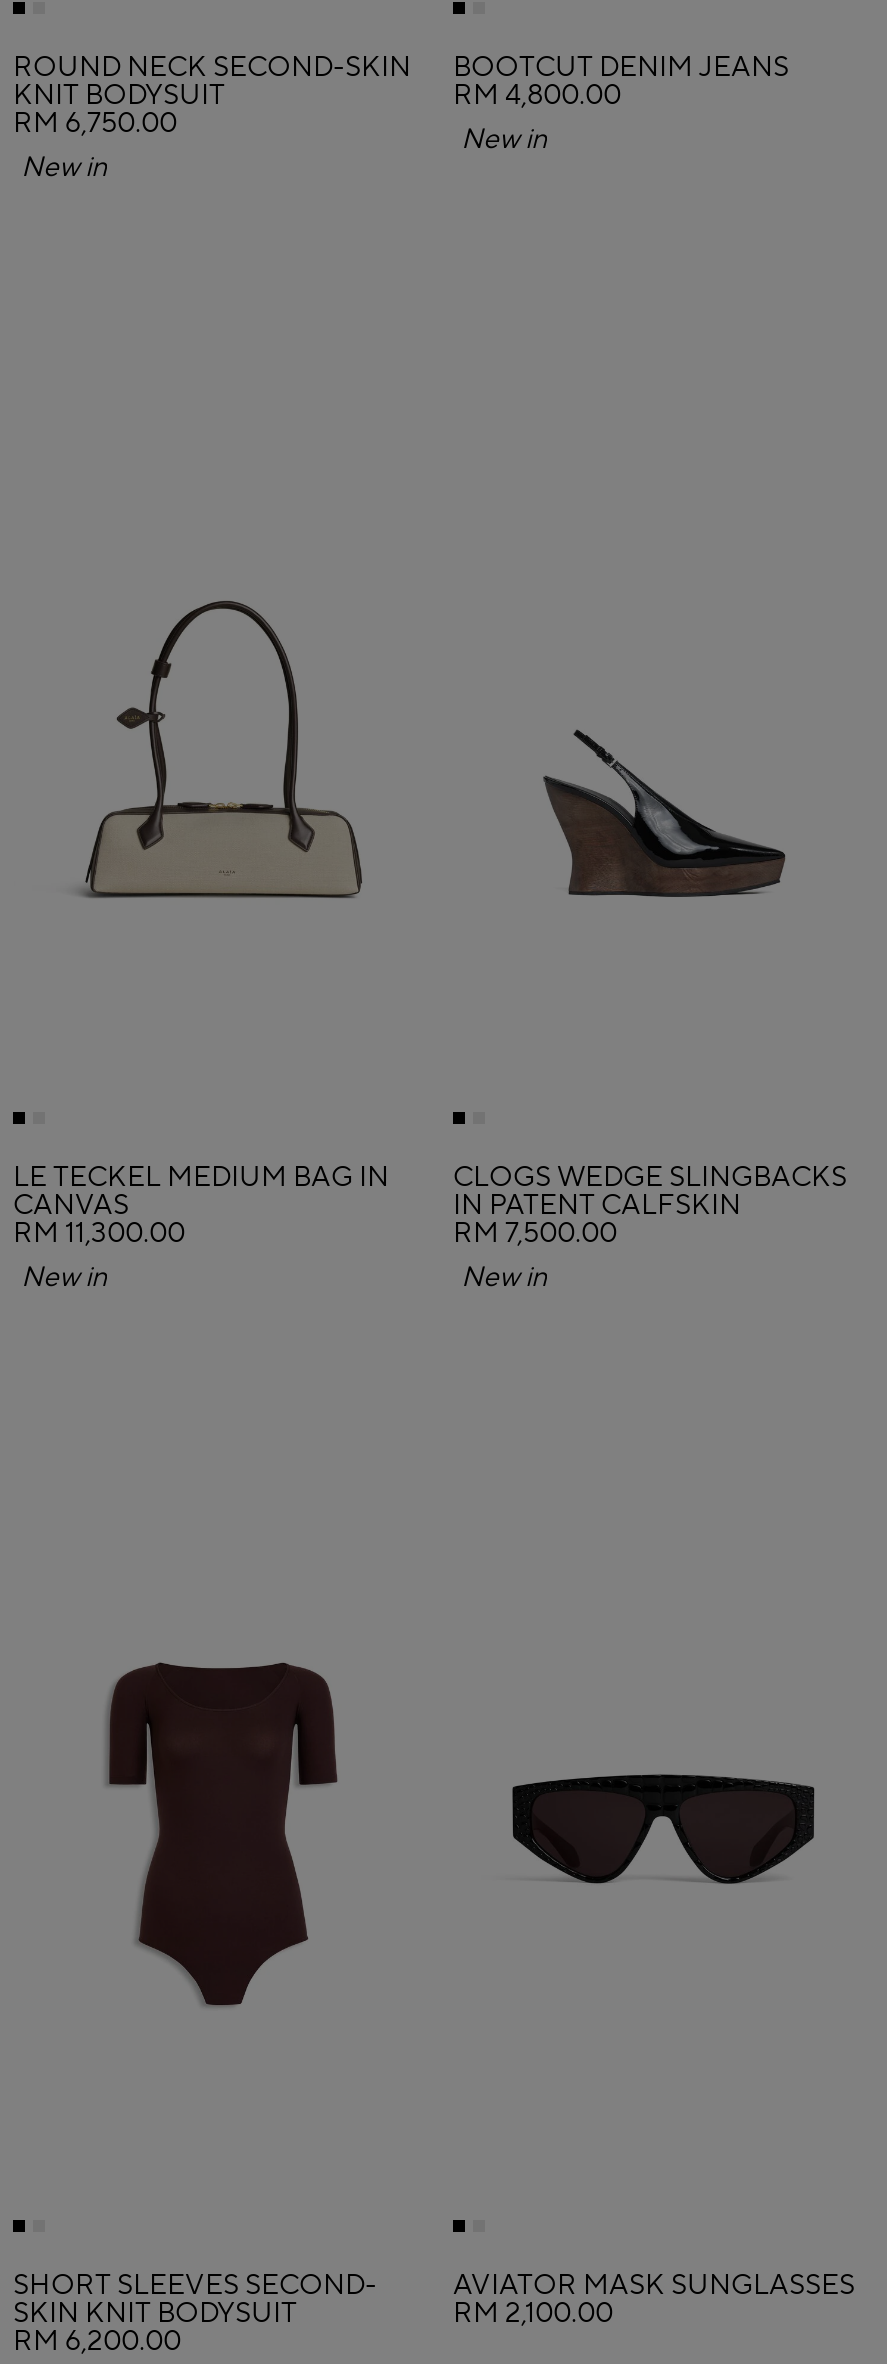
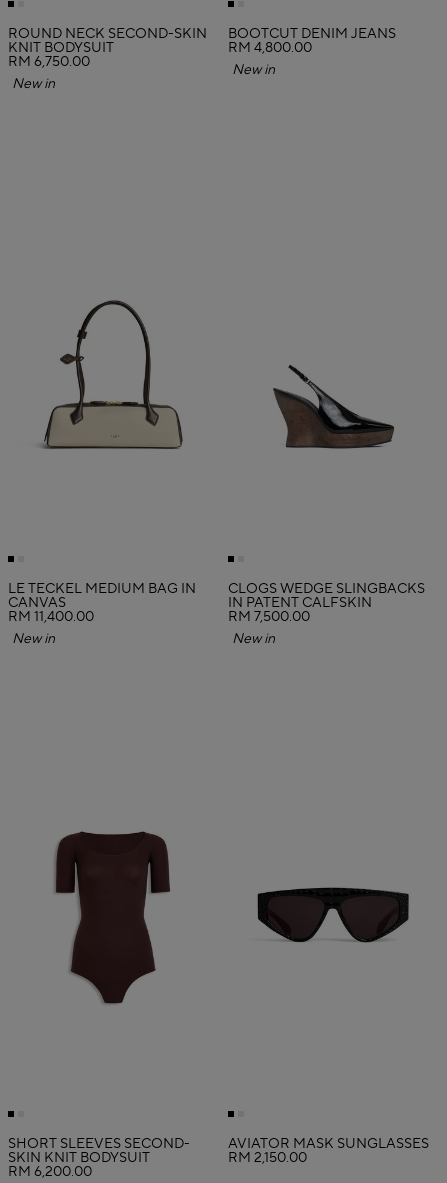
- RM 11,300.00
+ RM 11,400.00

- RM 2,100.00
+ RM 2,150.00
